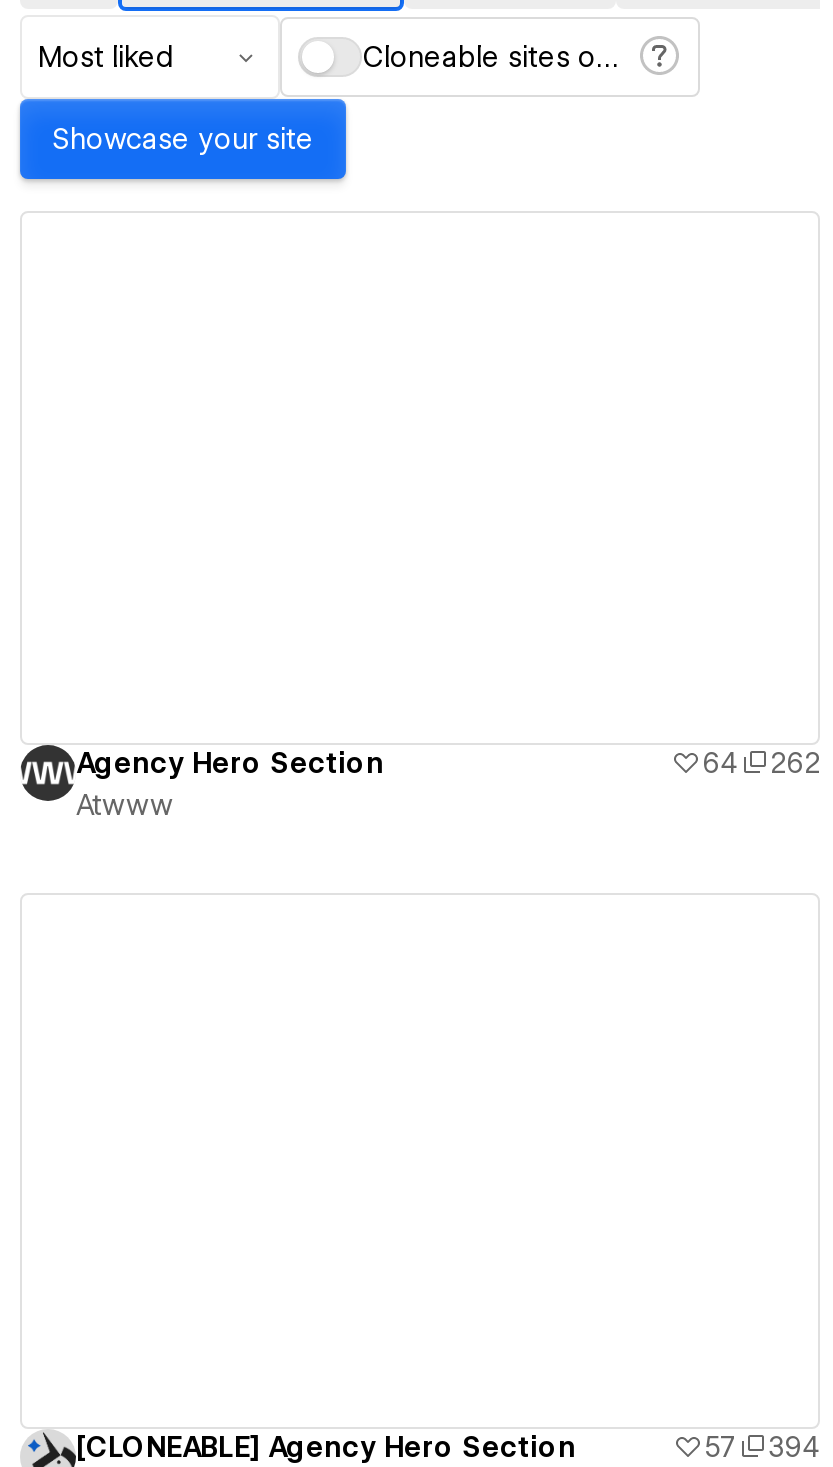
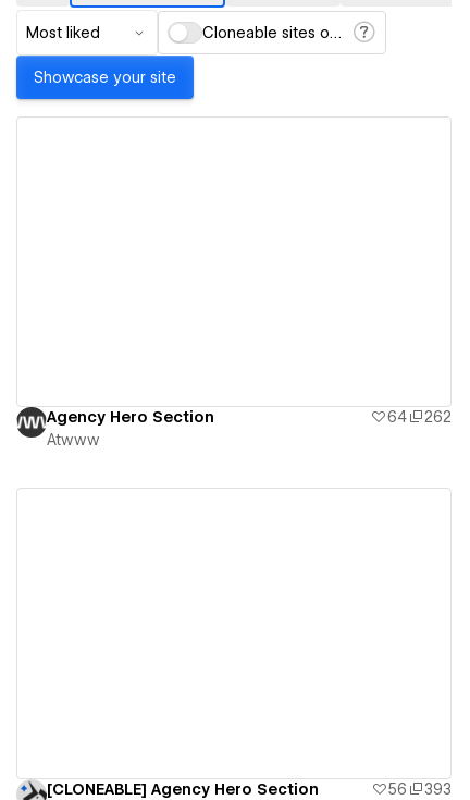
- 57
+ 56

- 394
+ 393
